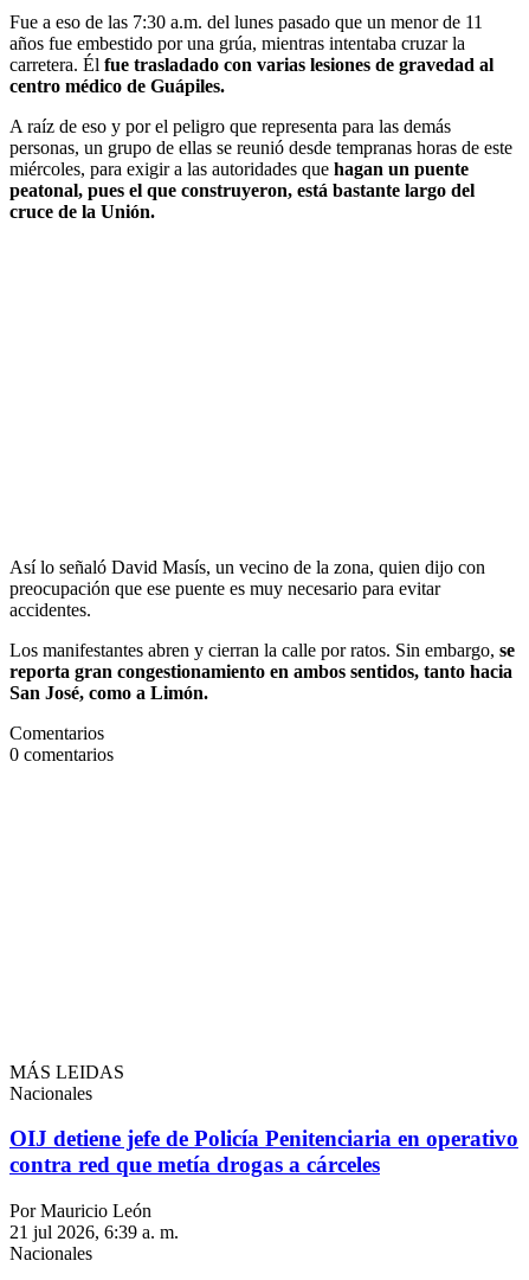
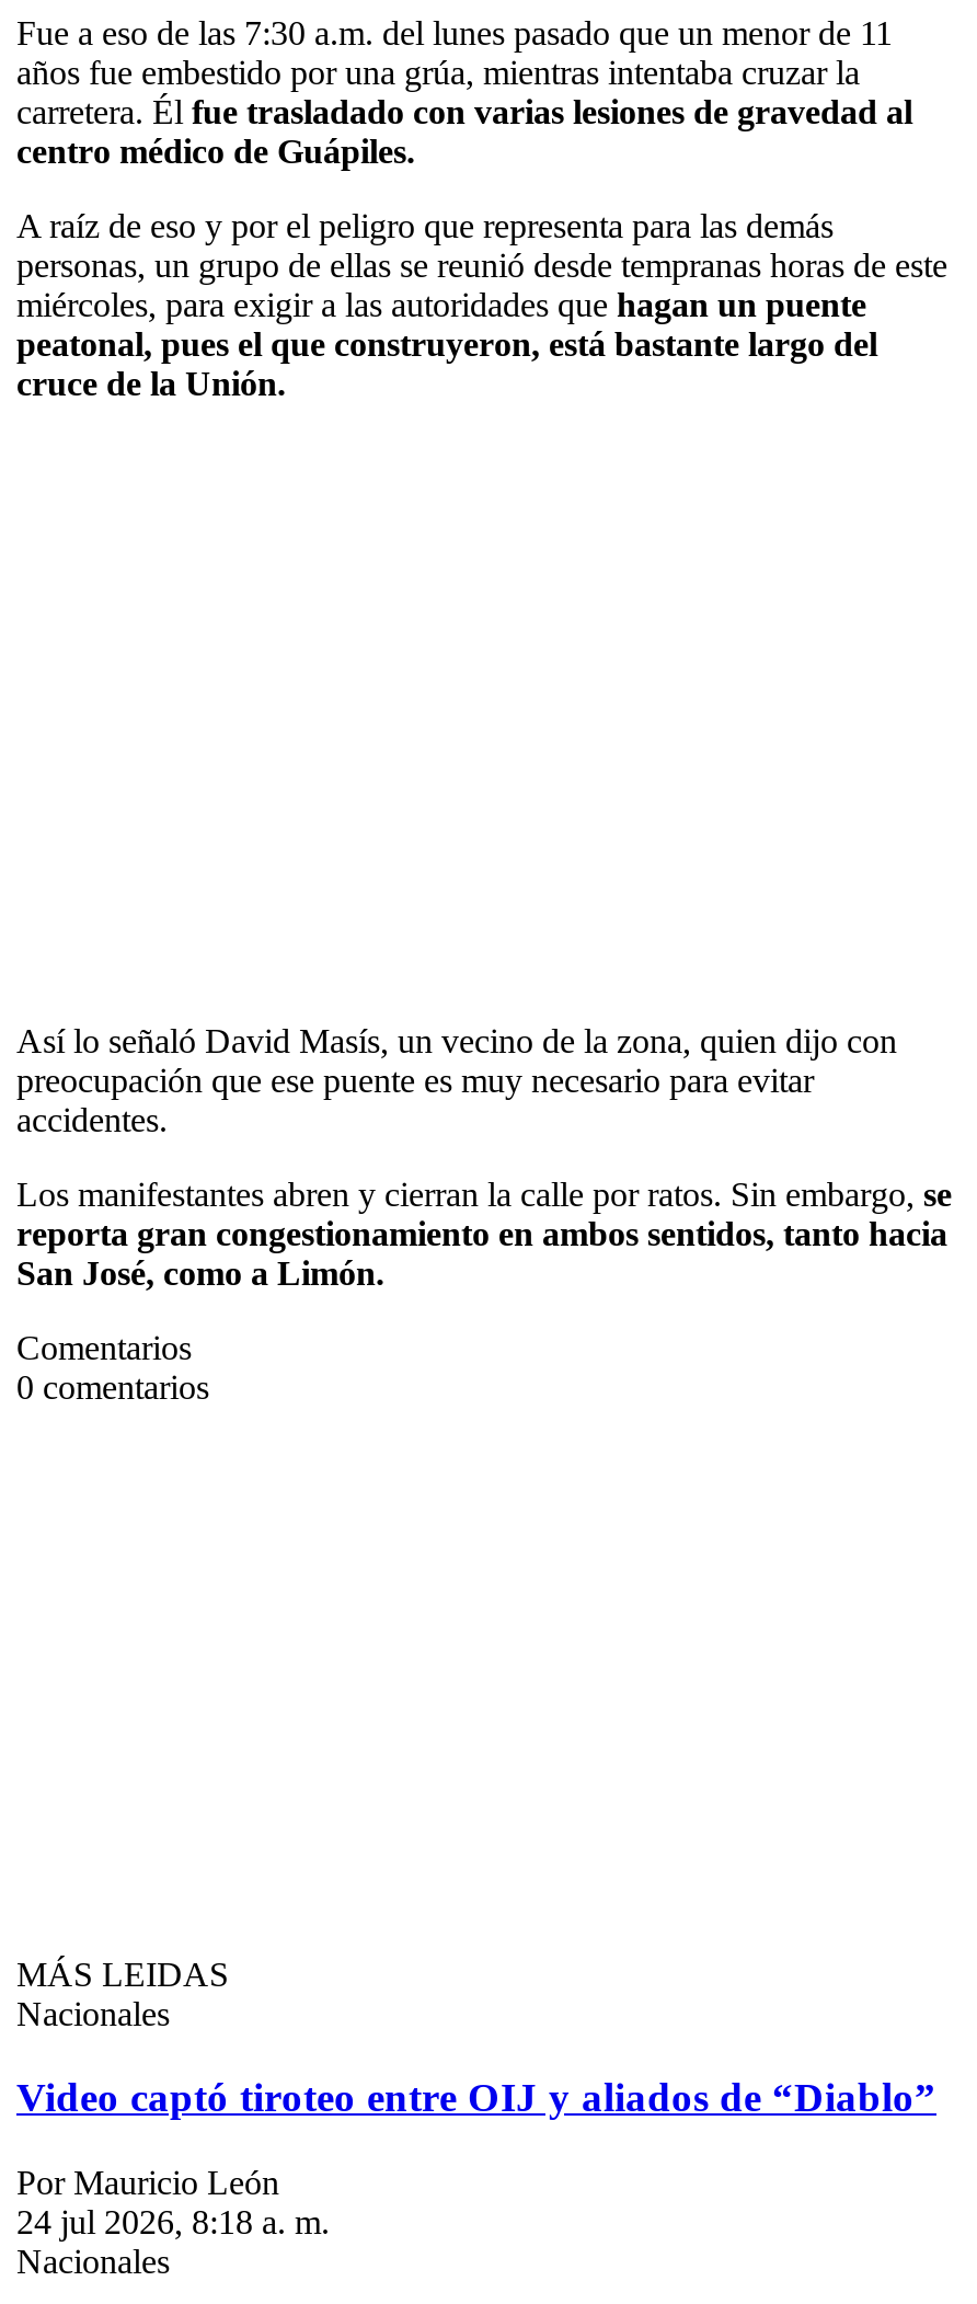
- OIJ detiene jefe de Policía Penitenciaria en operativo
- contra red que metía drogas a cárceles
+ Video captó tiroteo entre OIJ y aliados de “Diablo”

- 21 jul 2026, 6:39 a. m.
+ 24 jul 2026, 8:18 a. m.
